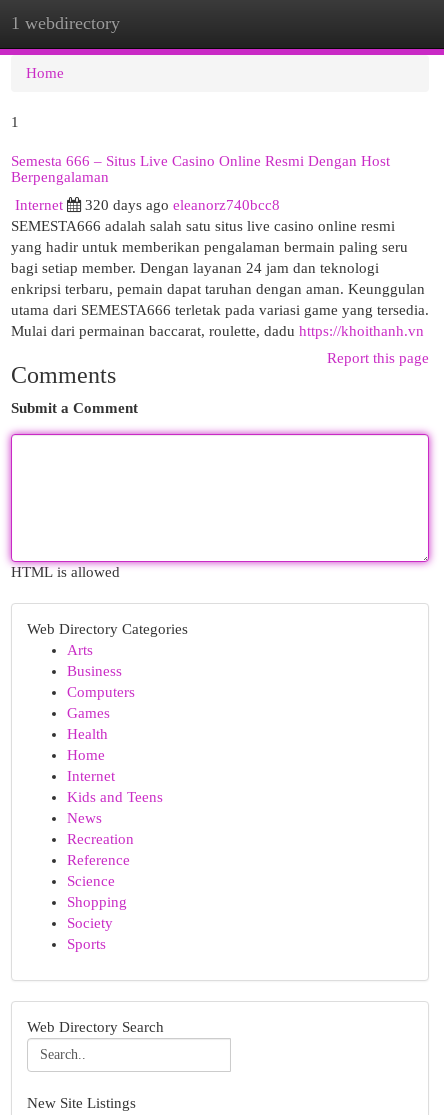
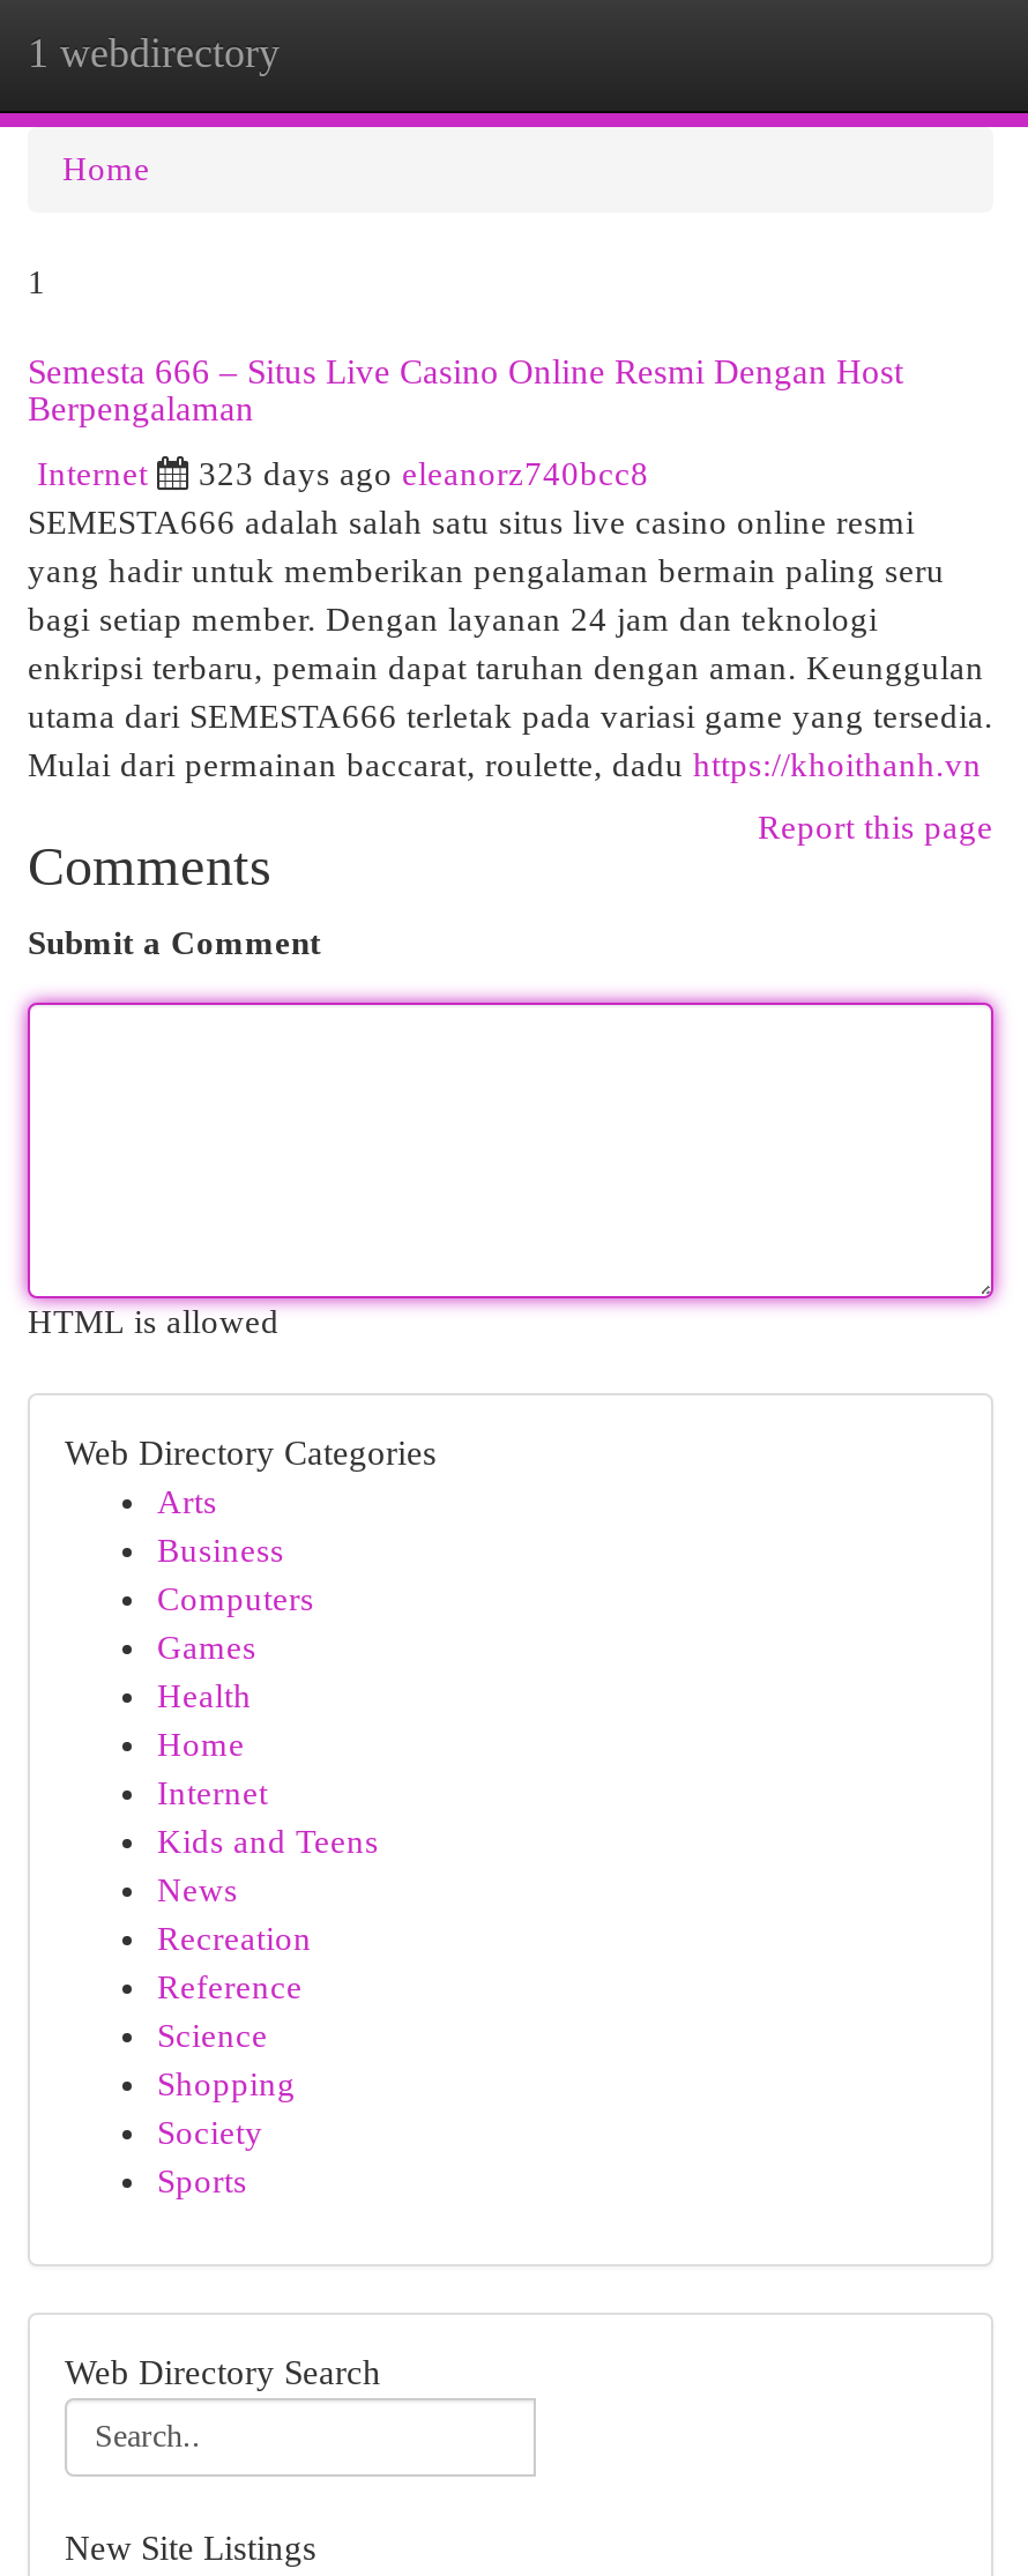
- 320 days ago eleanorz740bcc8
+ 323 days ago eleanorz740bcc8
